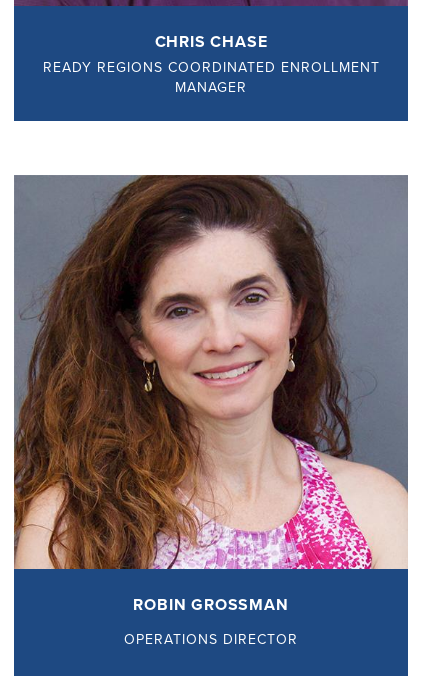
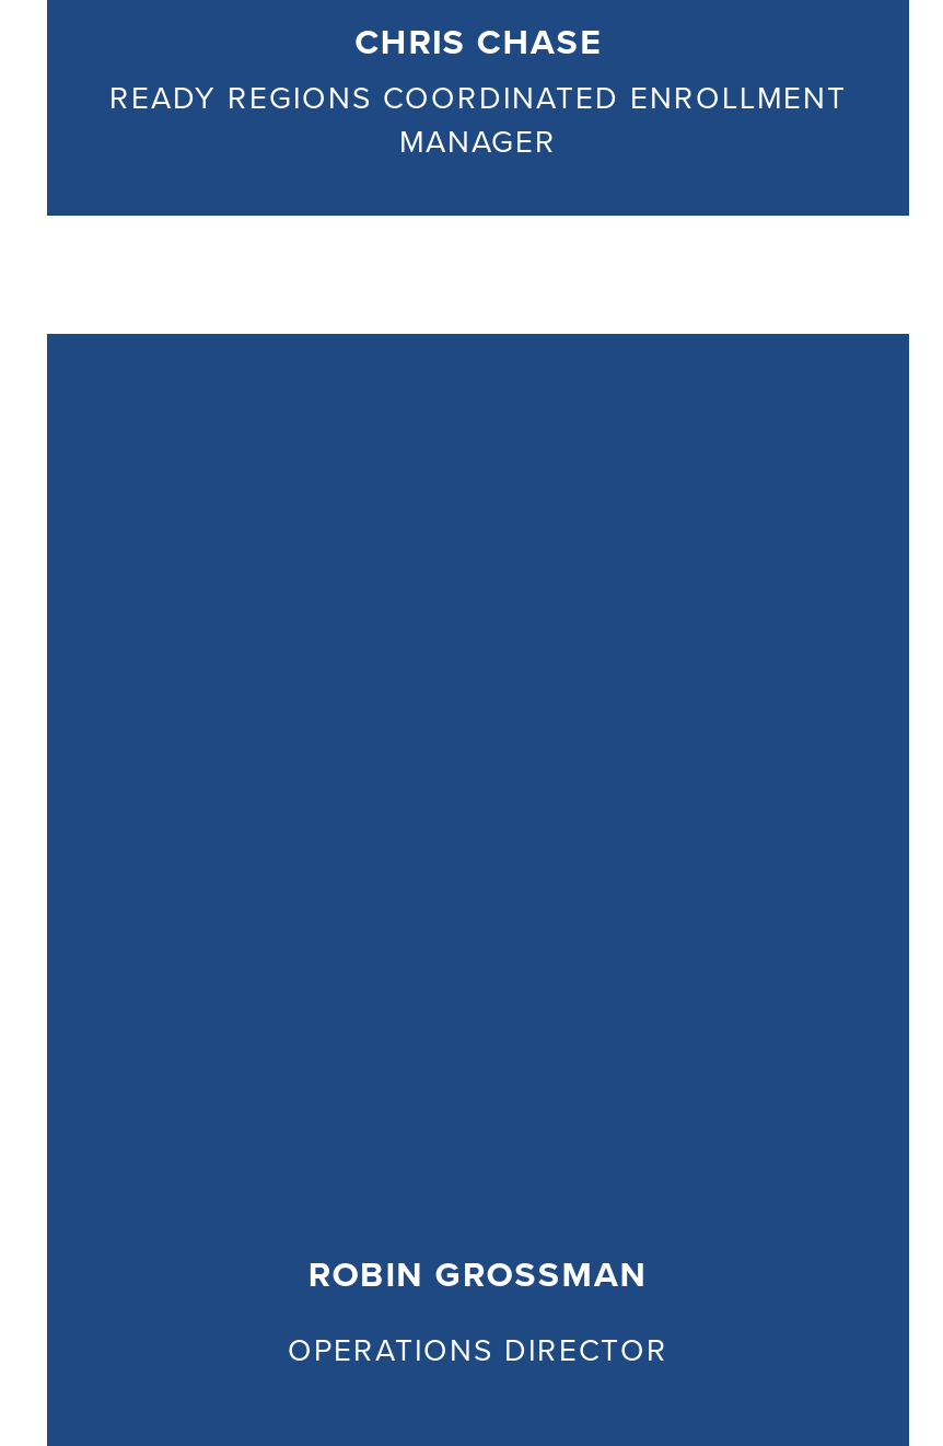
- [image]
